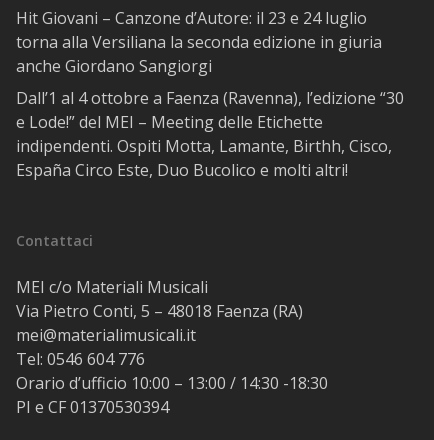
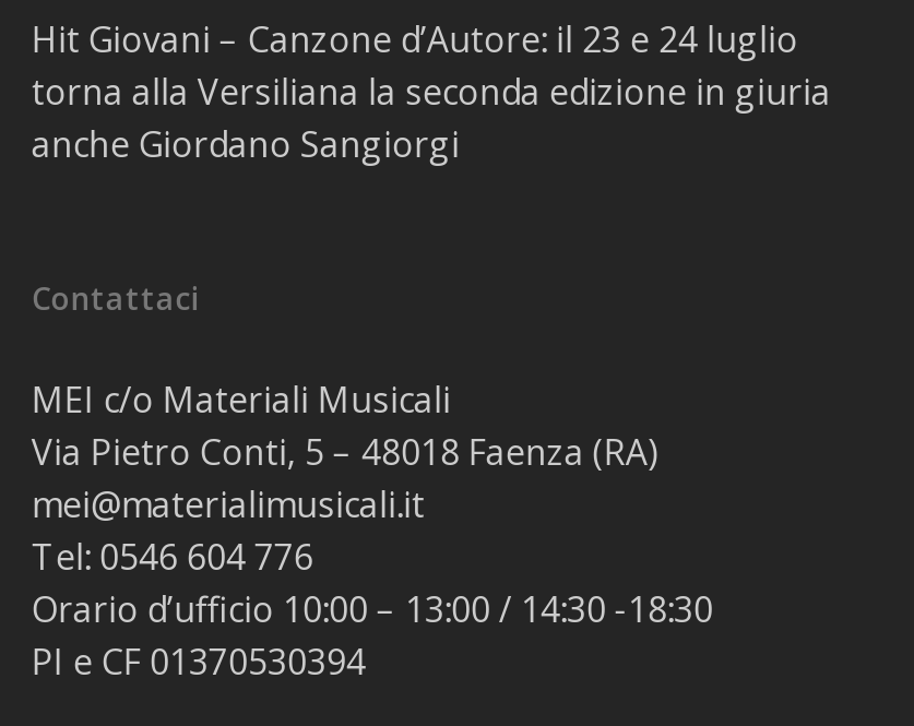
- Dall’1 al 4 ottobre a Faenza (Ravenna), l’edizione “30
- e Lode!” del MEI – Meeting delle Etichette
- indipendenti. Ospiti Motta, Lamante, Birthh, Cisco,
- España Circo Este, Duo Bucolico e molti altri!
